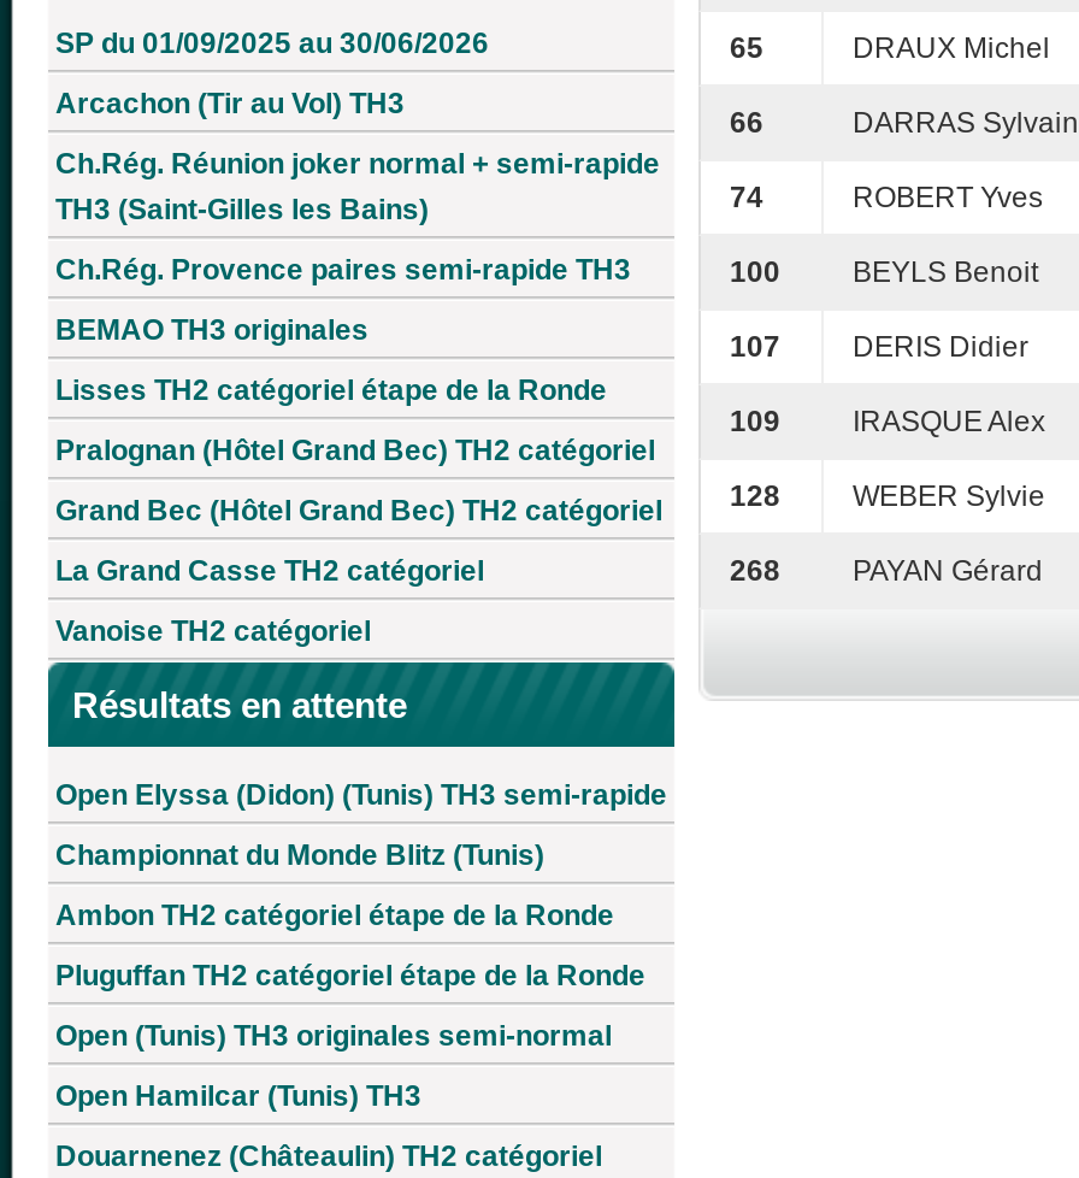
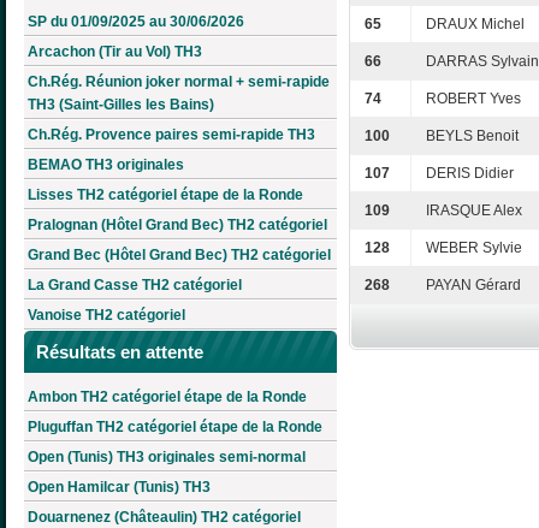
- Open Elyssa (Didon) (Tunis) TH3 semi-rapide
- Championnat du Monde Blitz (Tunis)
